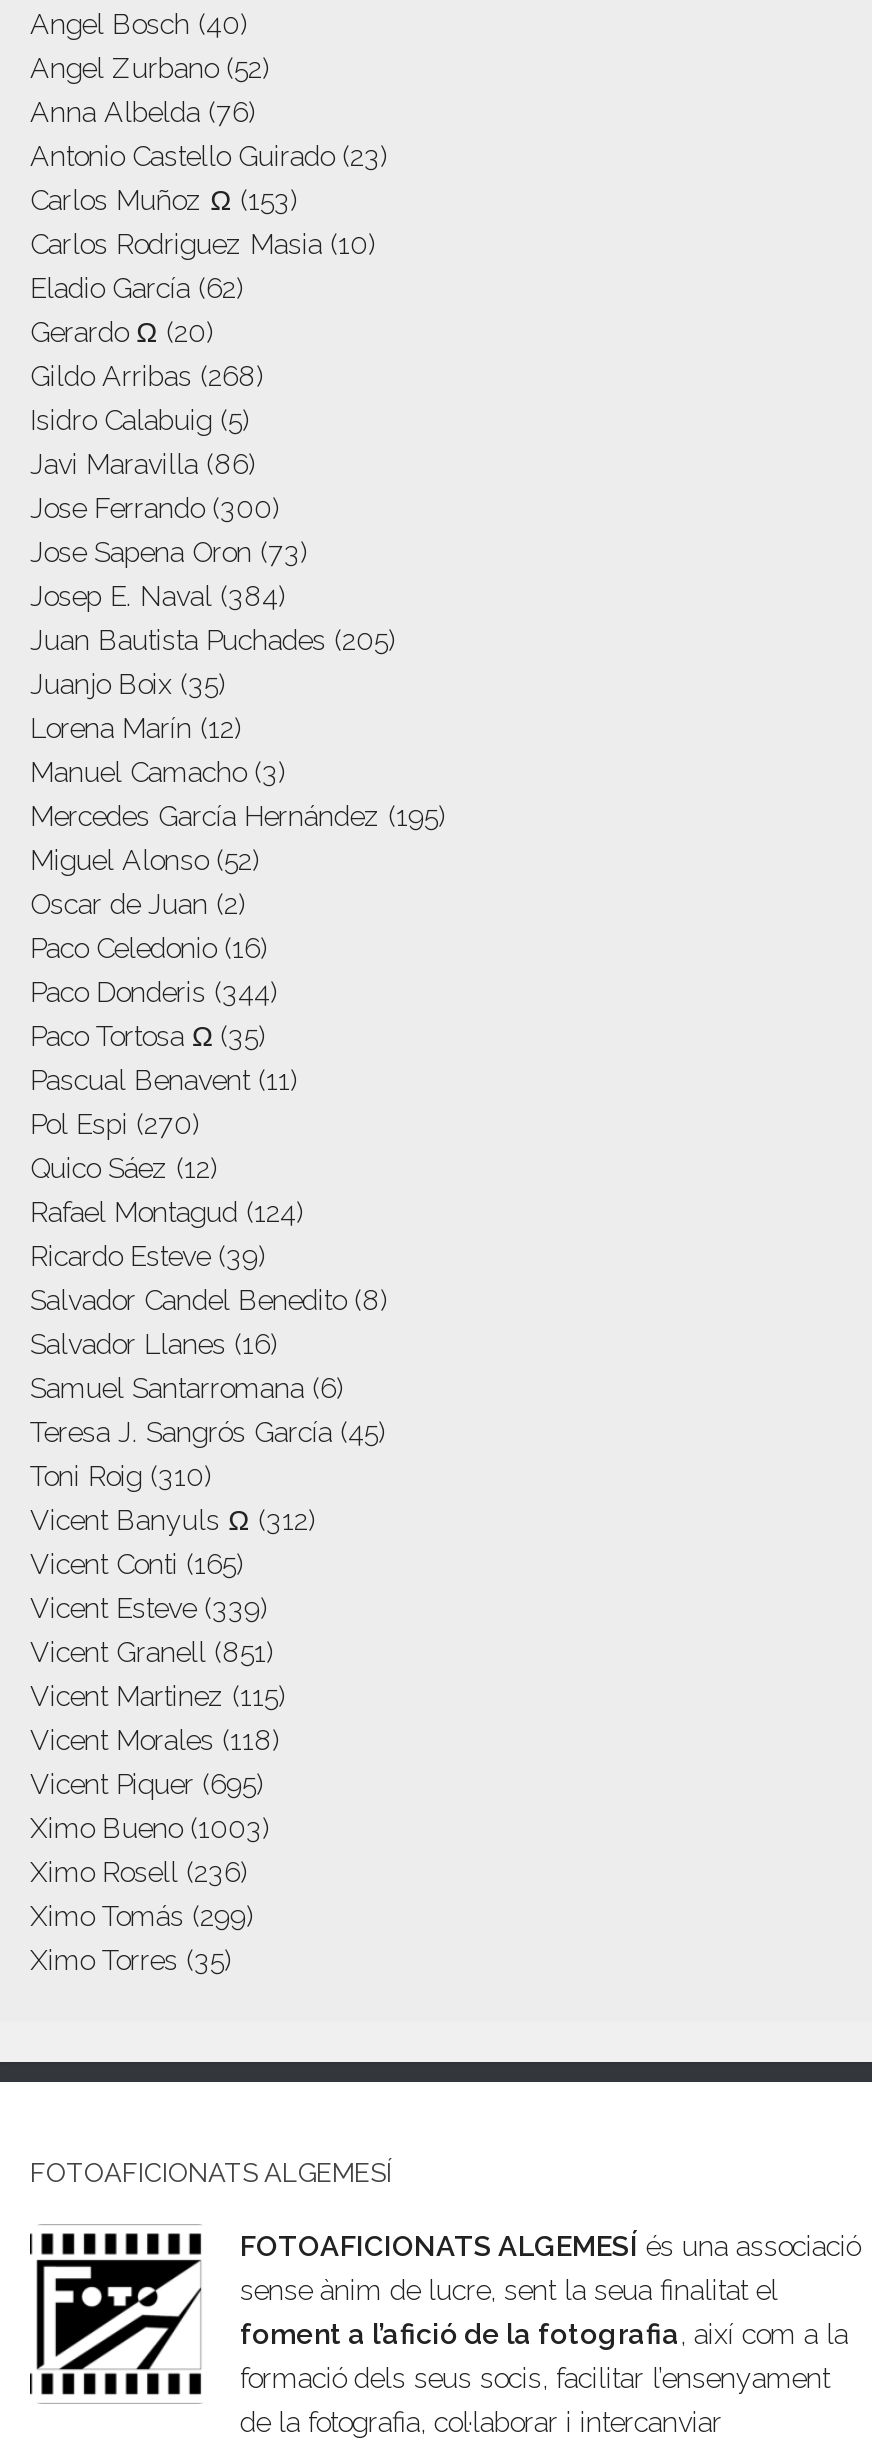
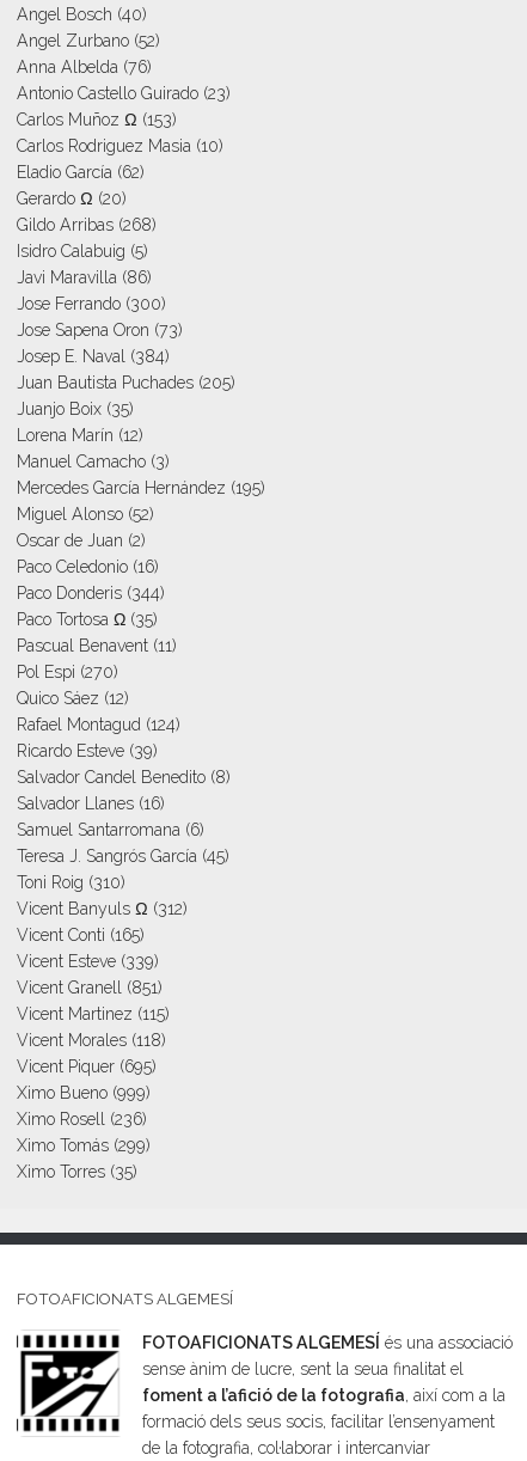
- Ximo Bueno (1003)
+ Ximo Bueno (999)
